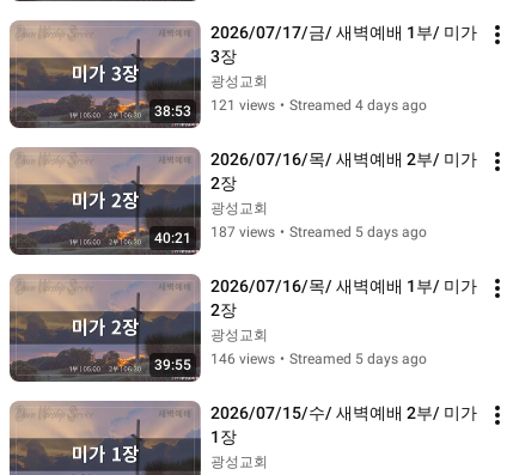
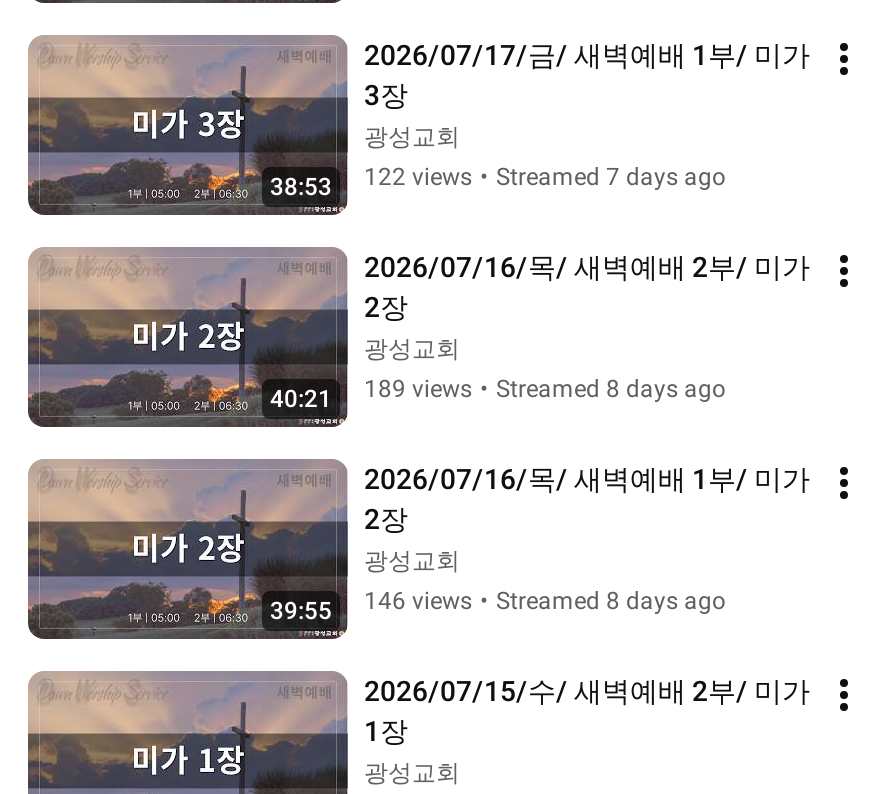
- 121 views • Streamed 4 days ago
+ 122 views • Streamed 7 days ago

- 187 views • Streamed 5 days ago
+ 189 views • Streamed 8 days ago

- 146 views • Streamed 5 days ago
+ 146 views • Streamed 8 days ago
